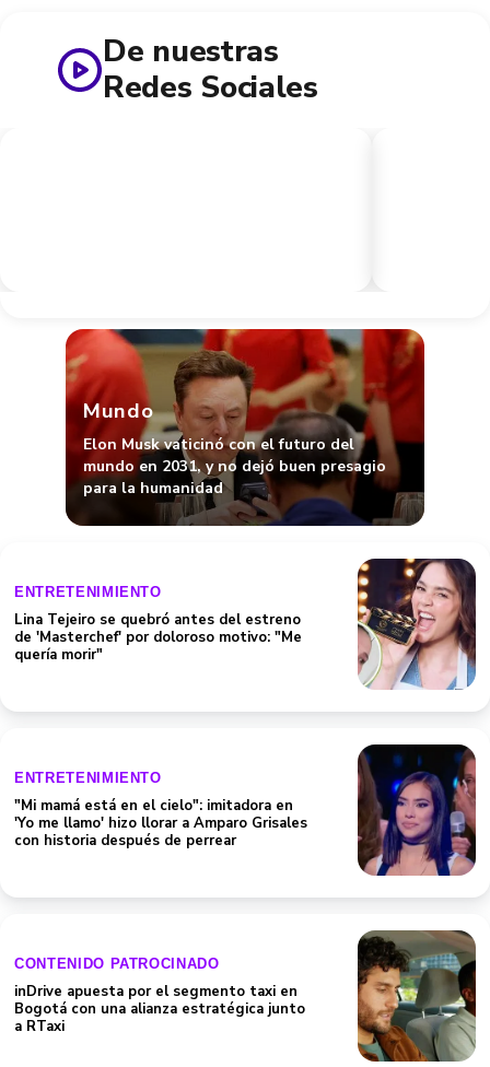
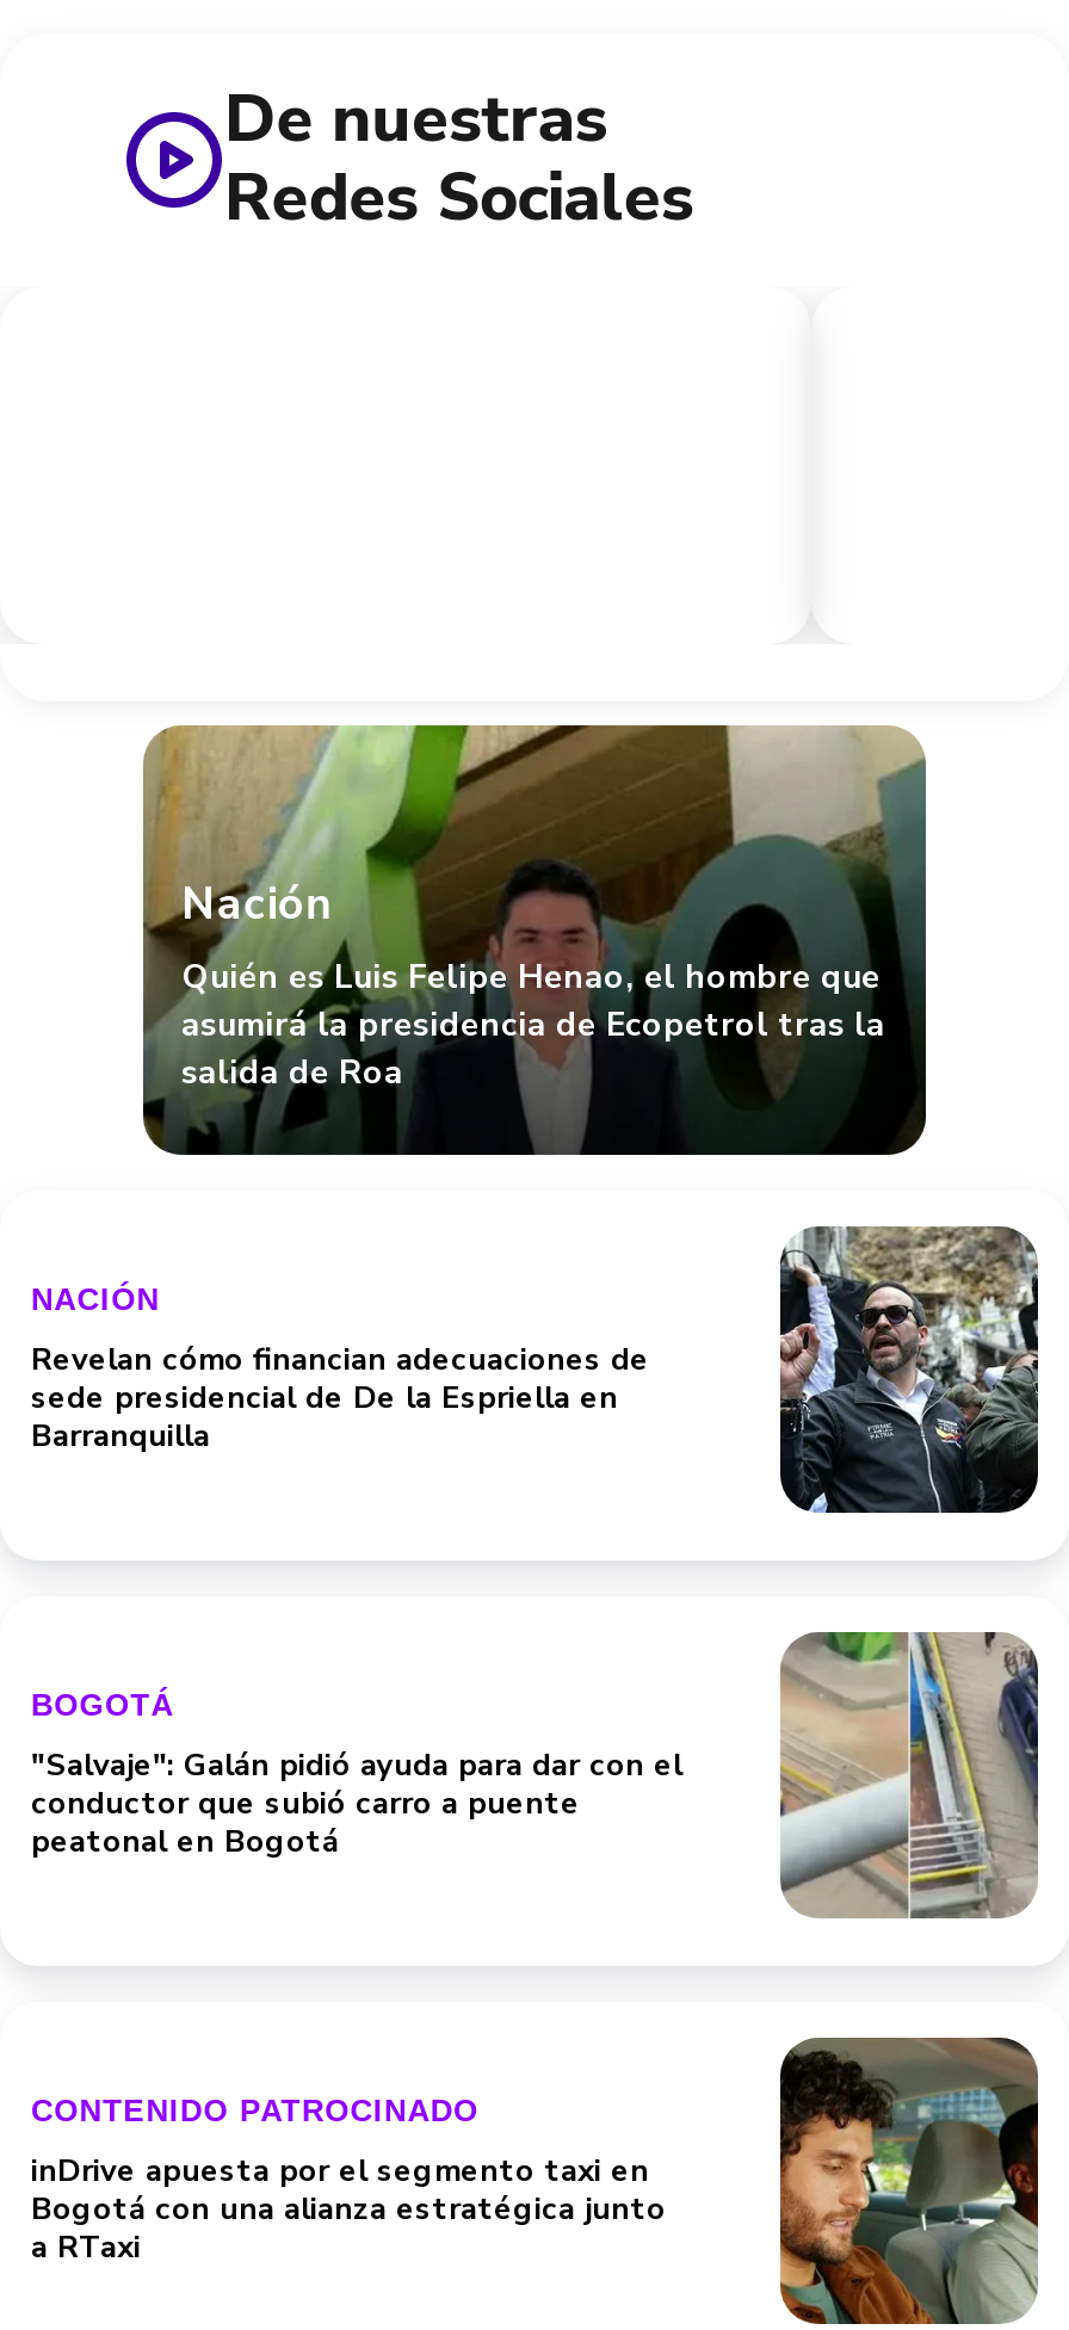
- [image]
- Mundo
- Elon Musk vaticinó con el futuro del
- mundo en 2031, y no dejó buen presagio
- para la humanidad
+ [image]
+ Nación
+ Quién es Luis Felipe Henao, el hombre que
+ asumirá la presidencia de Ecopetrol tras la
+ salida de Roa

- [image]
+ [image]

- ENTRETENIMIENTO
+ NACIÓN

- Lina Tejeiro se quebró antes del estreno
- de 'Masterchef' por doloroso motivo: "Me
- quería morir"
+ Revelan cómo financian adecuaciones de
+ sede presidencial de De la Espriella en
+ Barranquilla

- [image]
+ [image]

- ENTRETENIMIENTO
+ BOGOTÁ

- "Mi mamá está en el cielo": imitadora en
- 'Yo me llamo' hizo llorar a Amparo Grisales
- con historia después de perrear
+ "Salvaje": Galán pidió ayuda para dar con el
+ conductor que subió carro a puente
+ peatonal en Bogotá
